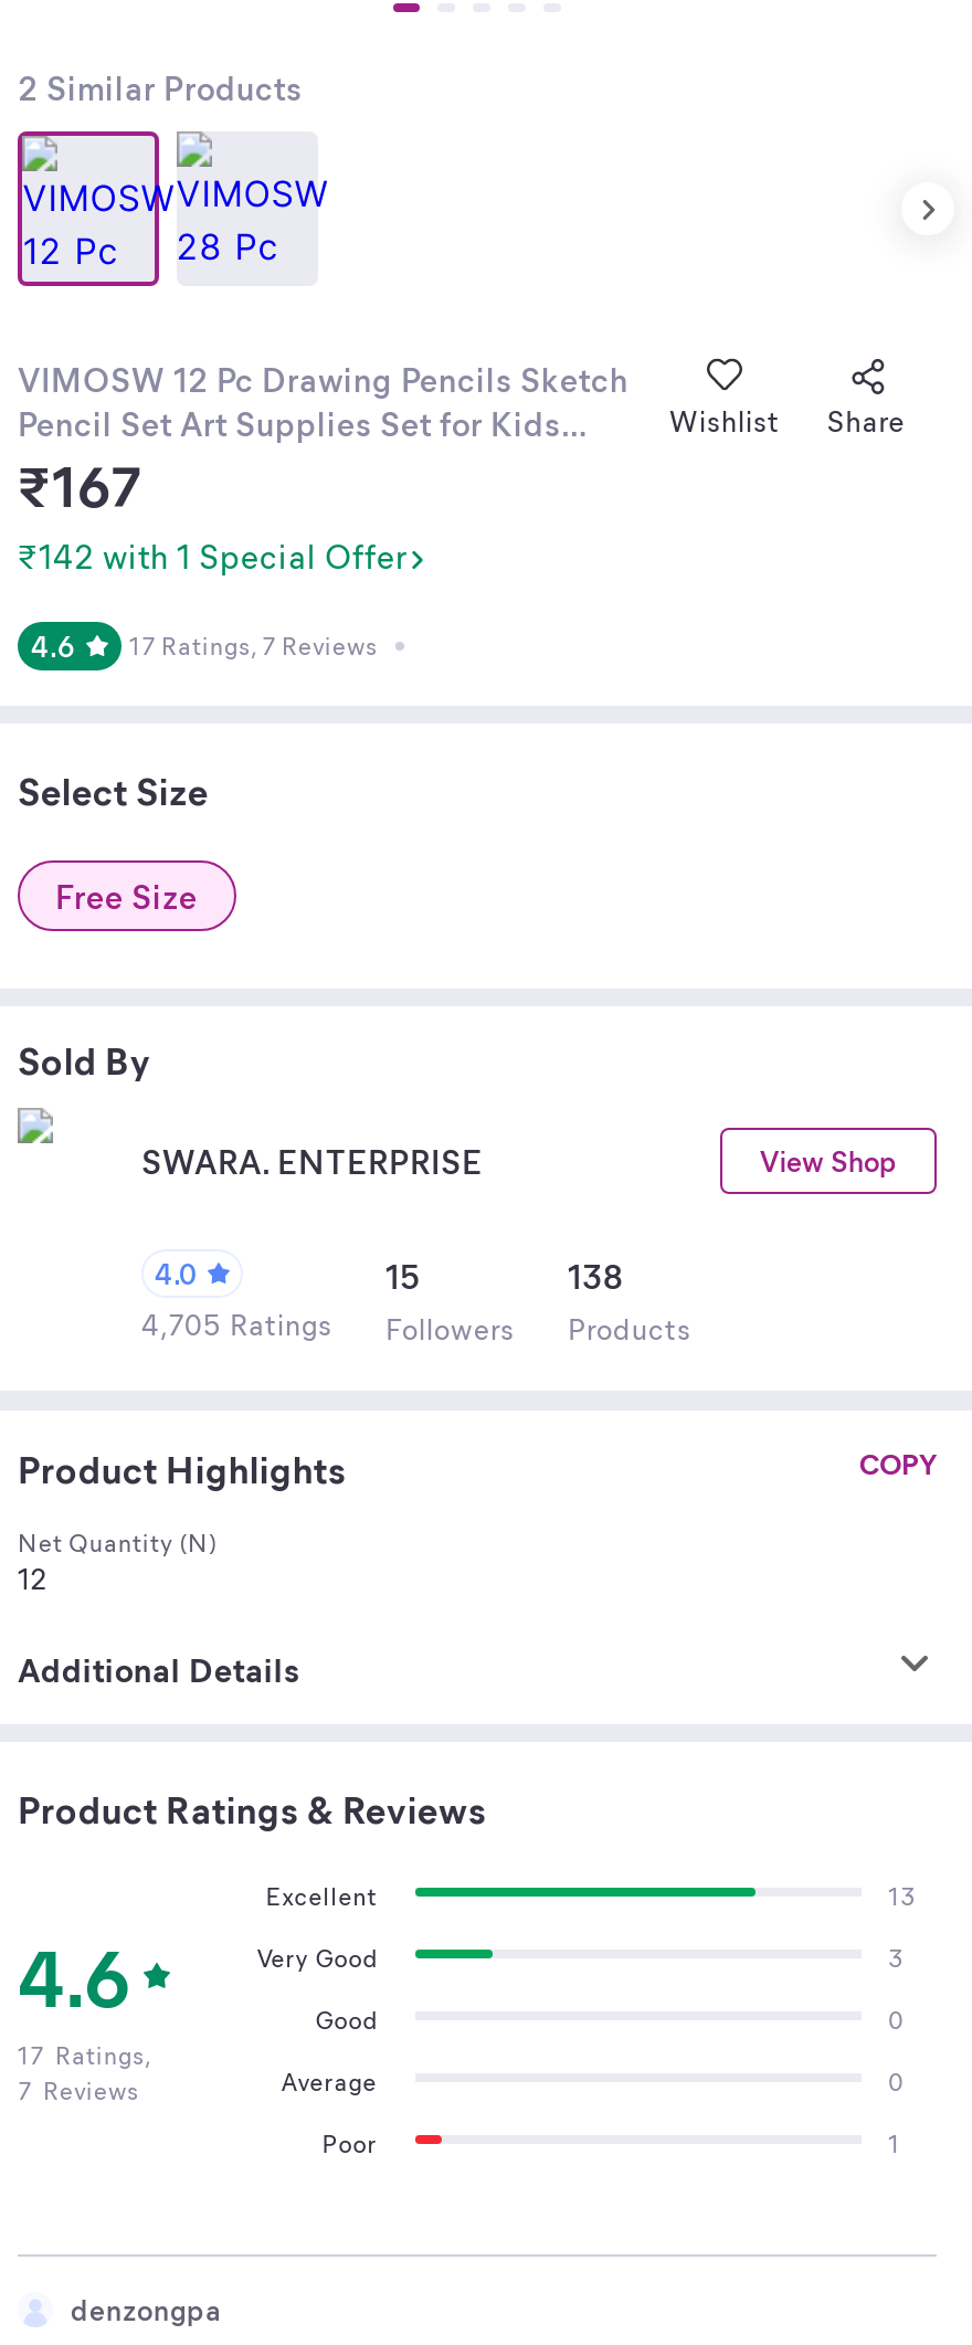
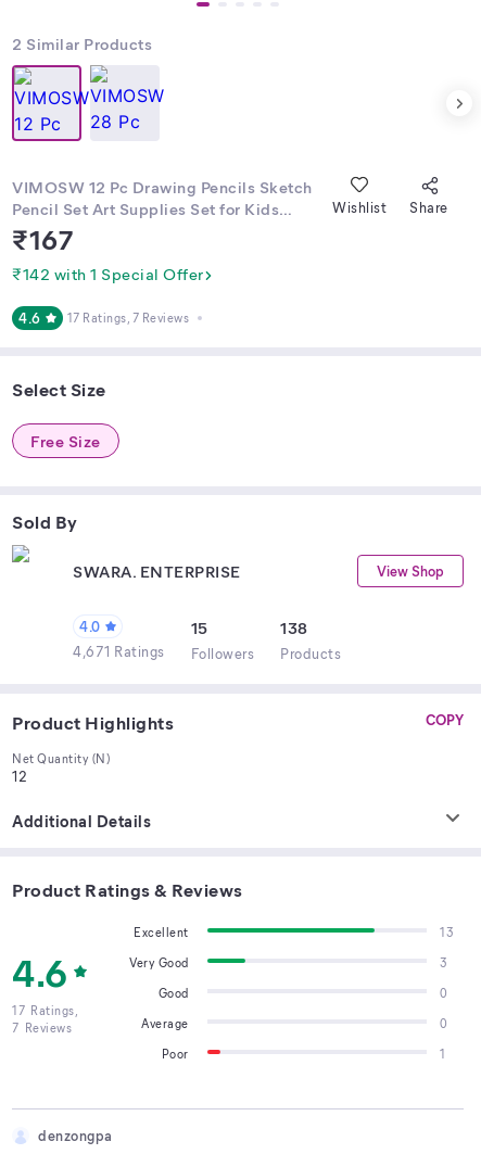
- 4,705 Ratings Followers Products
+ 4,671 Ratings Followers Products
